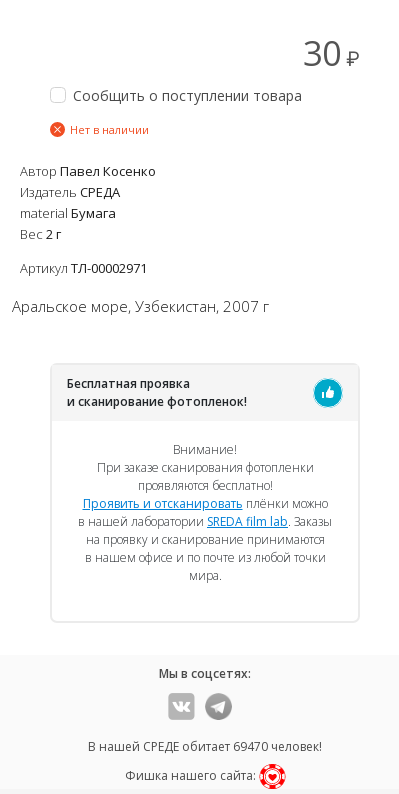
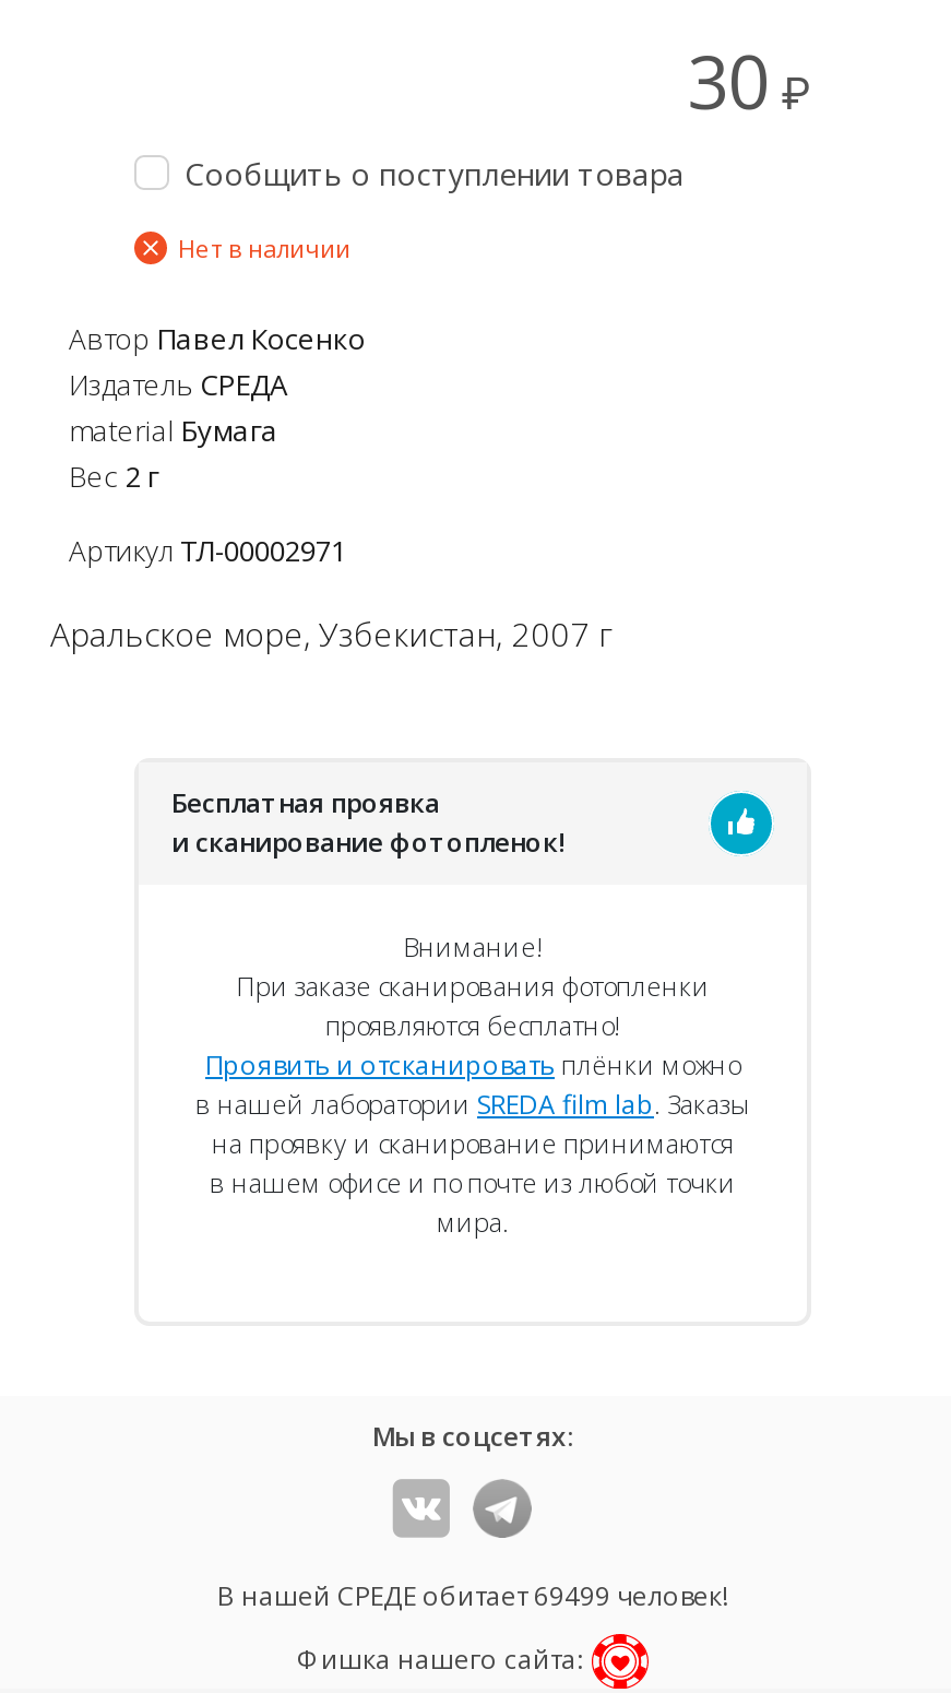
- В нашей СРЕДЕ обитает 69470 человек!
+ В нашей СРЕДЕ обитает 69499 человек!
